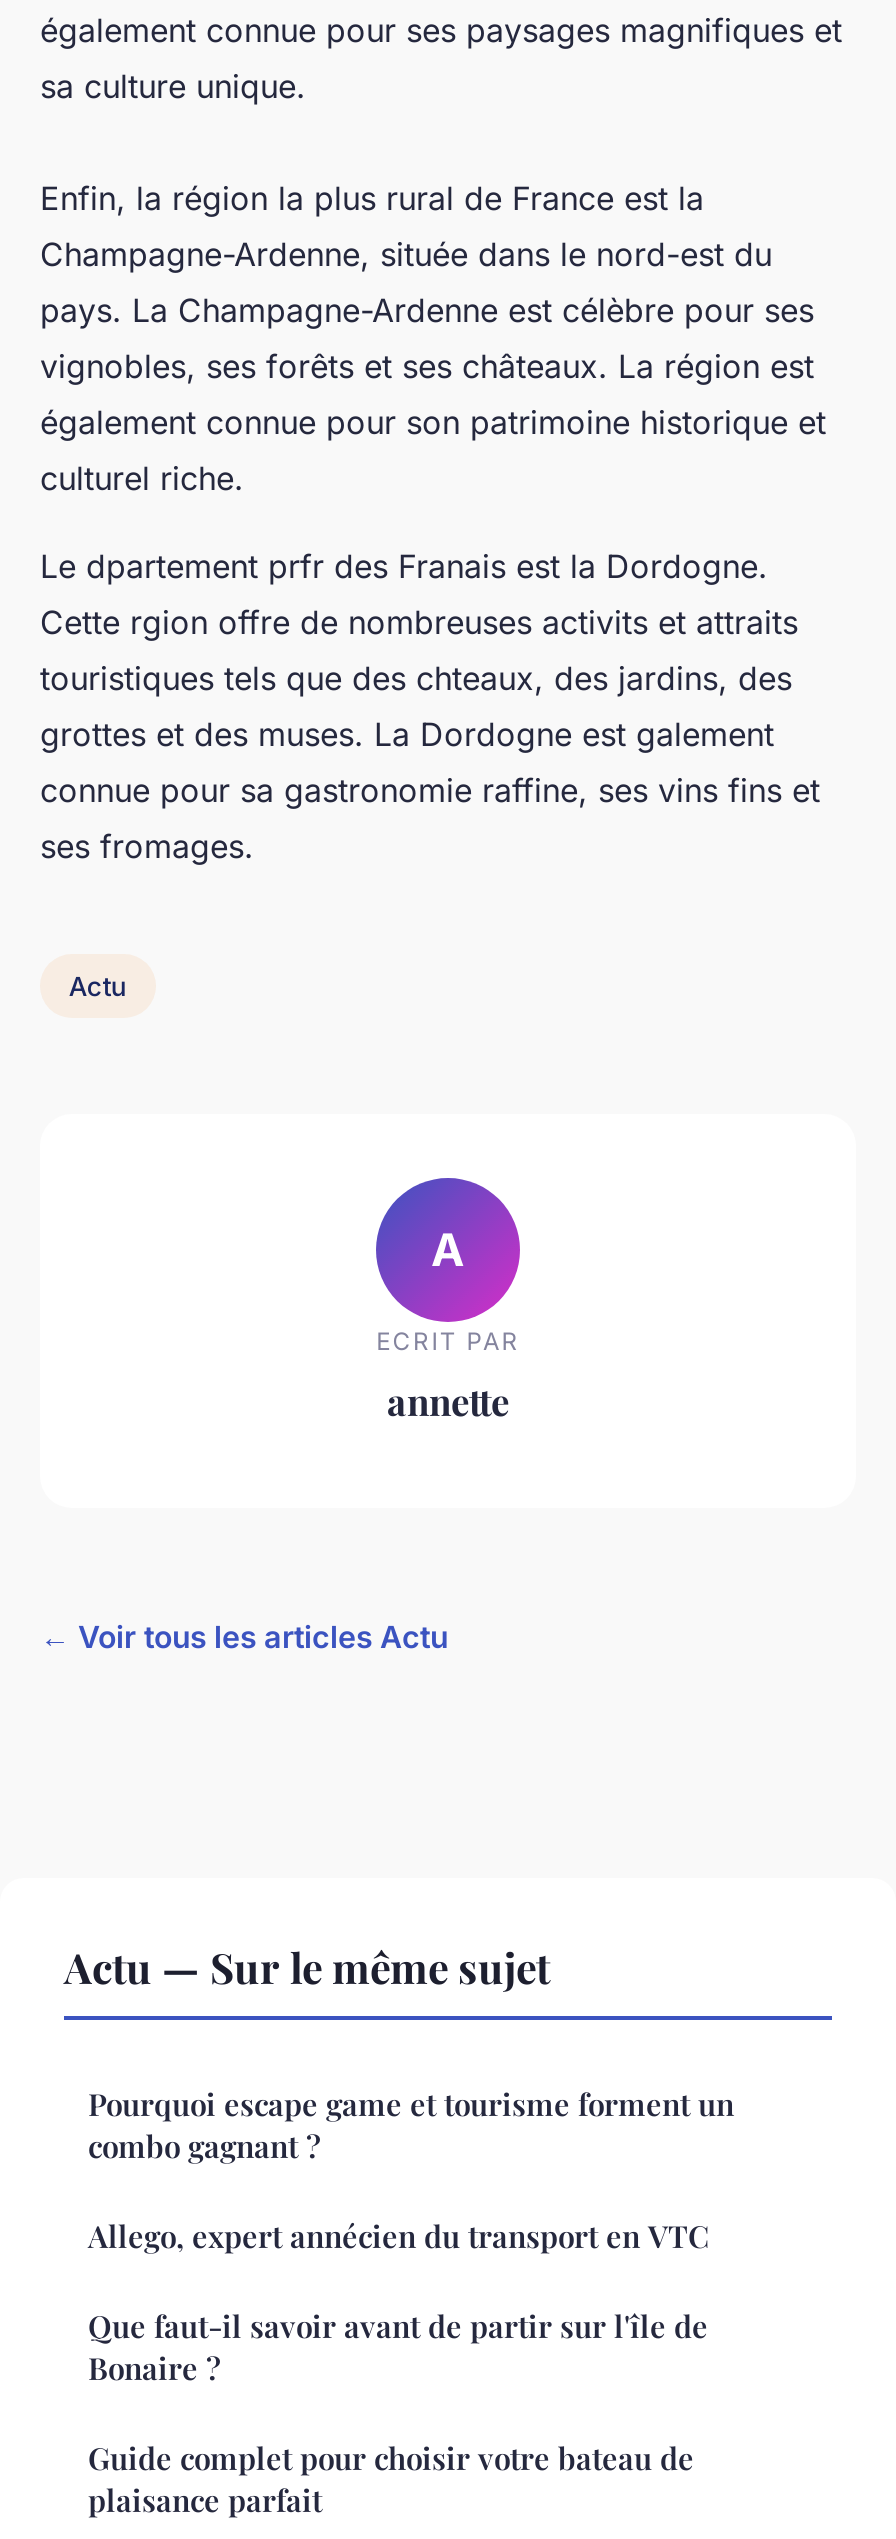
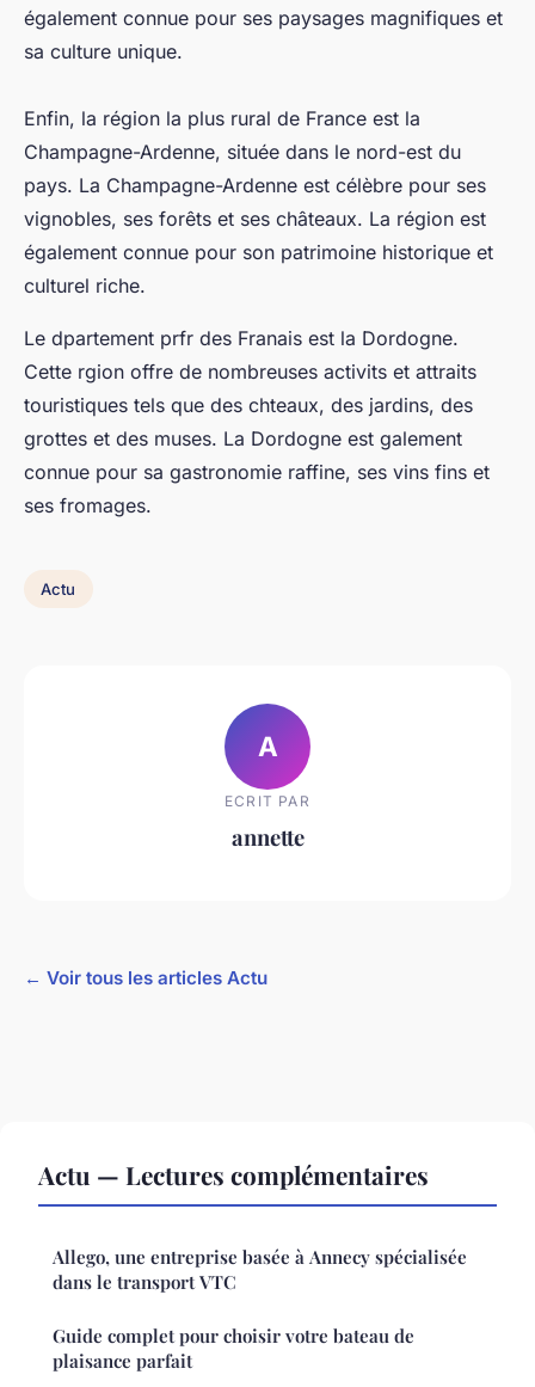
- Actu — Sur le même sujet
- Pourquoi escape game et tourisme forment un
- combo gagnant ?
- Allego, expert annécien du transport en VTC
- Que faut-il savoir avant de partir sur l'île de
- Bonaire ?
+ Actu — Lectures complémentaires
+ Allego, une entreprise basée à Annecy spécialisée
+ dans le transport VTC
